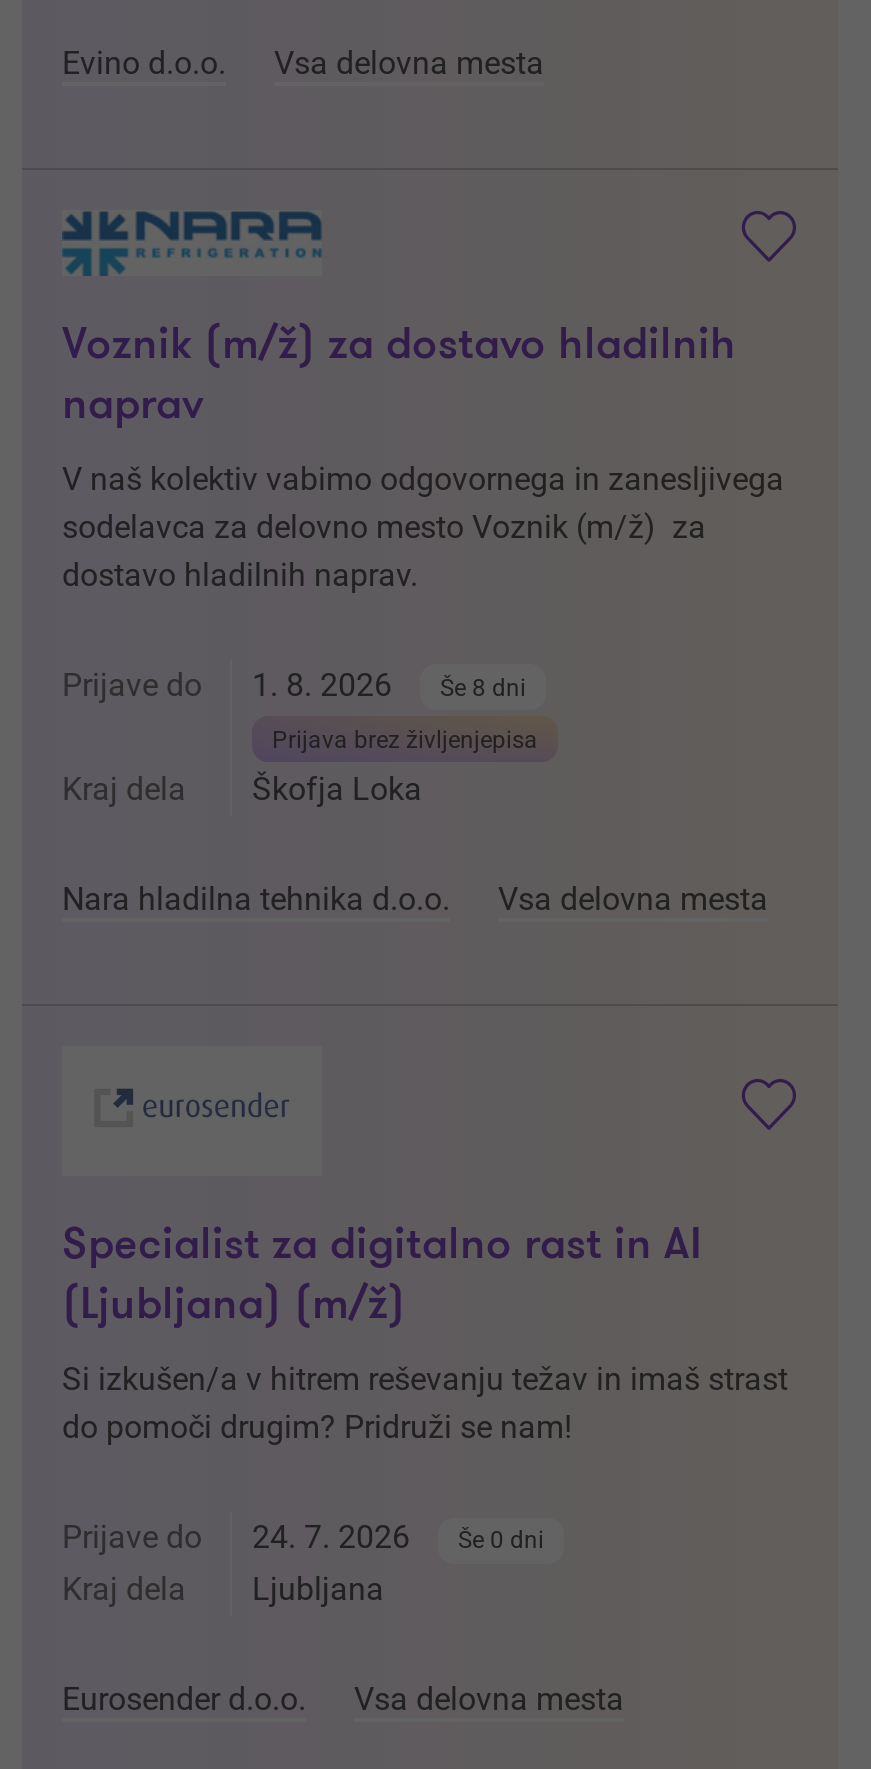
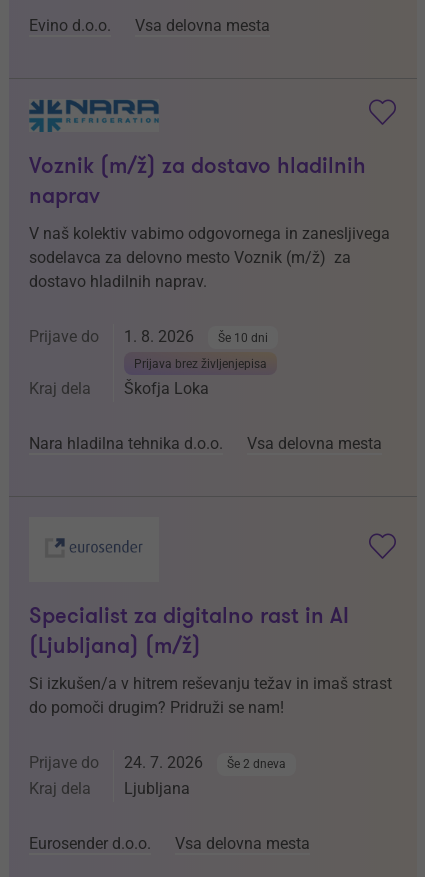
- Prijave do 1. 8. 2026 Še 8 dni
+ Prijave do 1. 8. 2026 Še 10 dni

- Prijave do 24. 7. 2026 Še 0 dni
+ Prijave do 24. 7. 2026 Še 2 dneva
